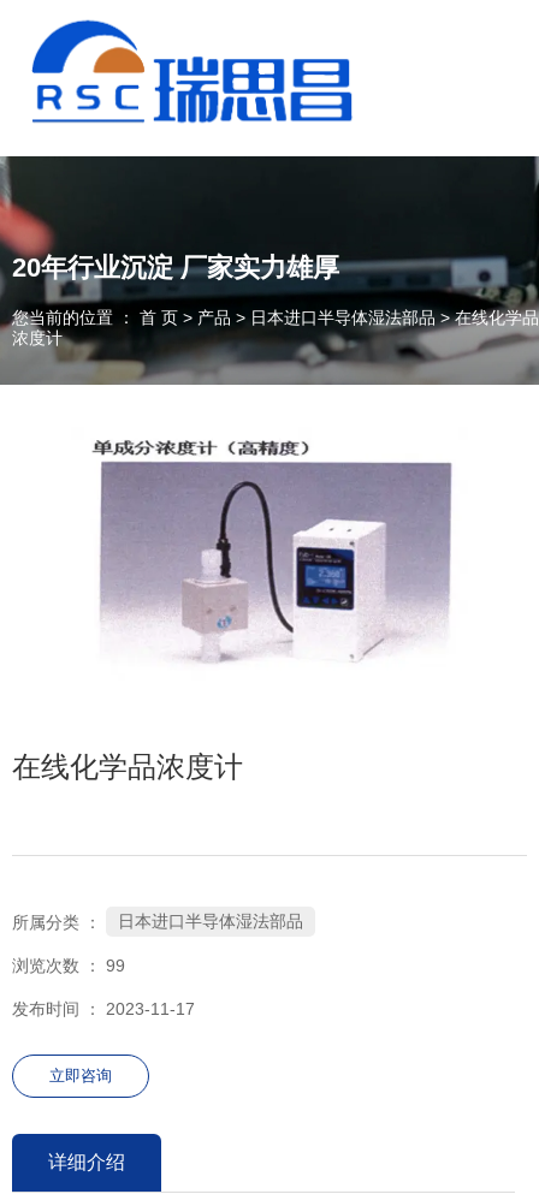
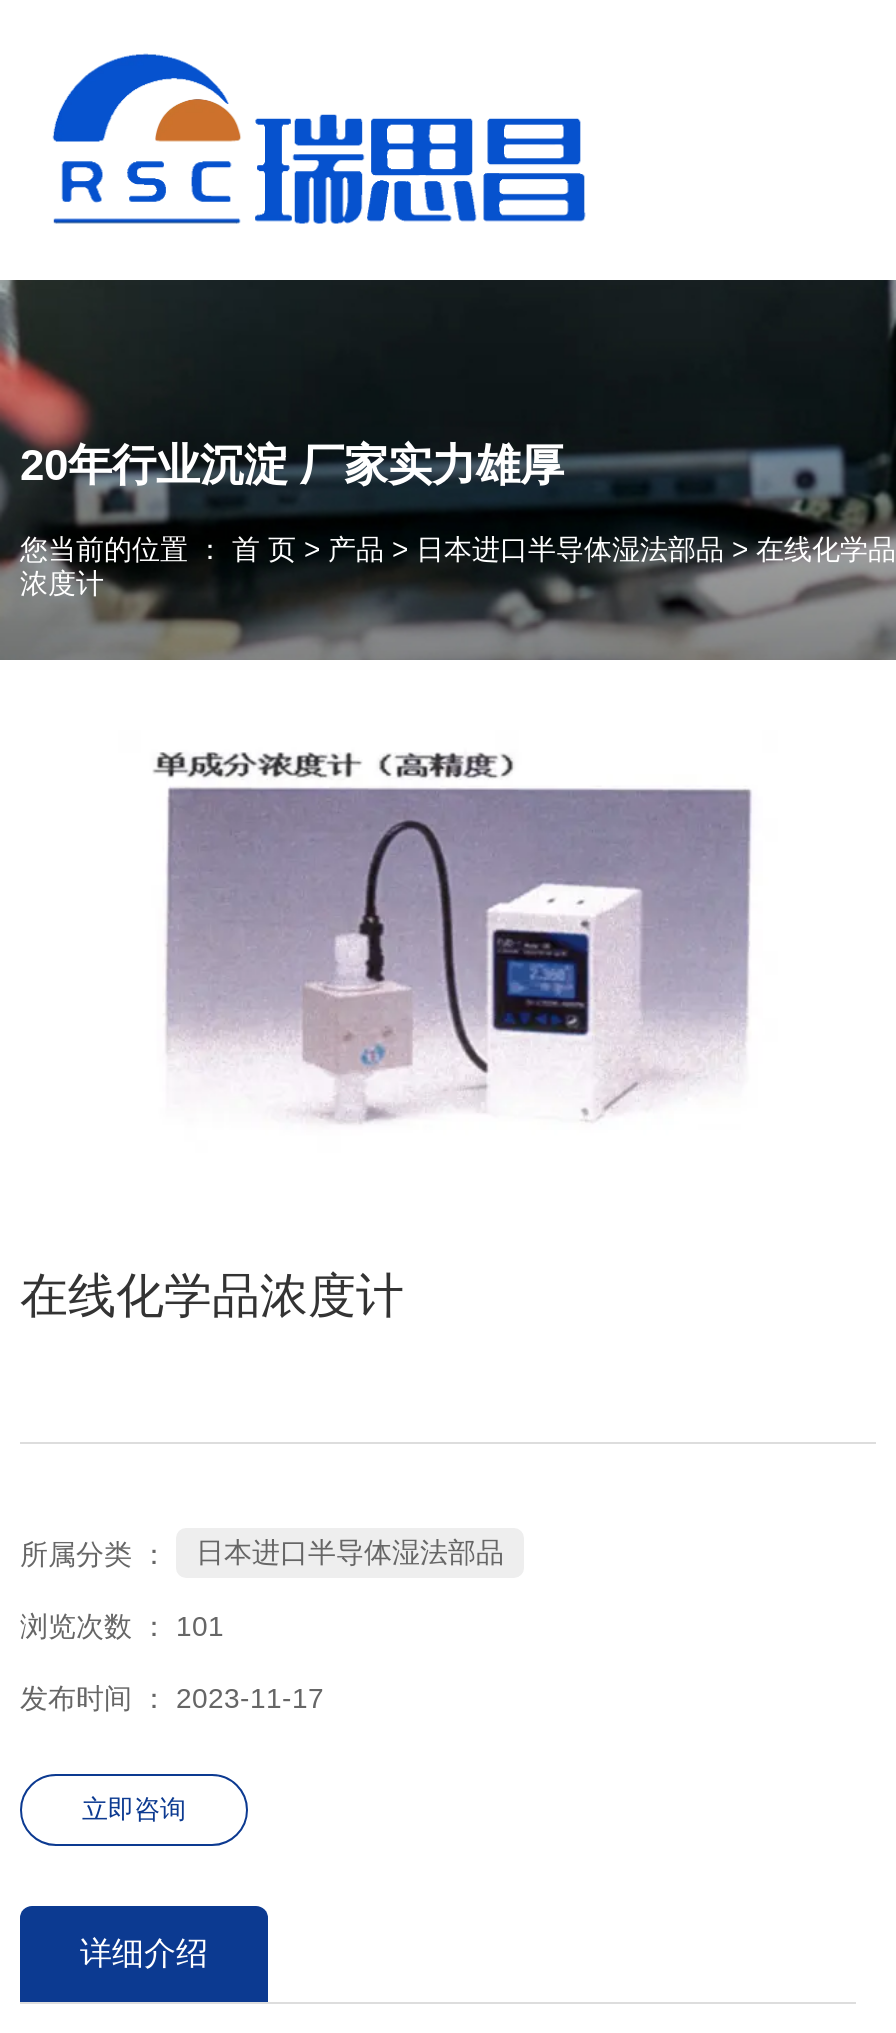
- 浏览次数 ：99
+ 浏览次数 ：101
